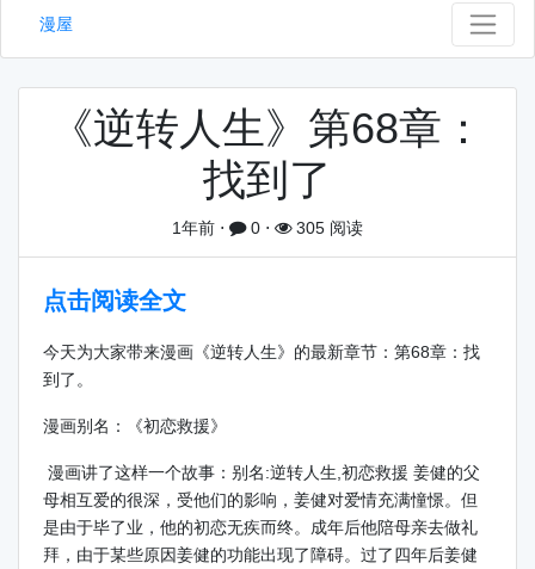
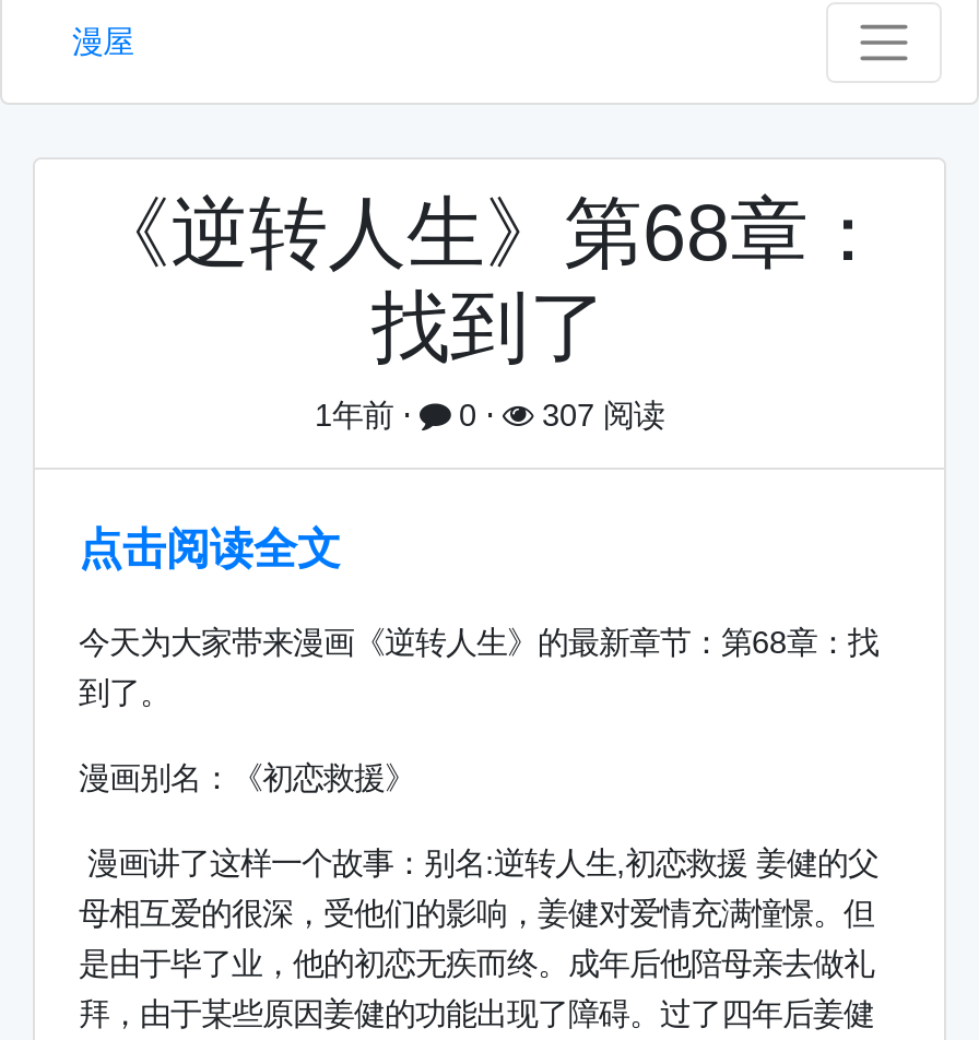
- 305 阅读
+ 307 阅读
